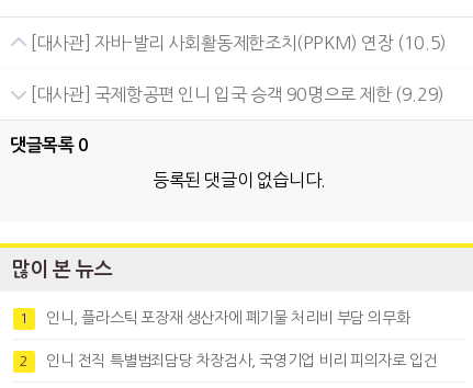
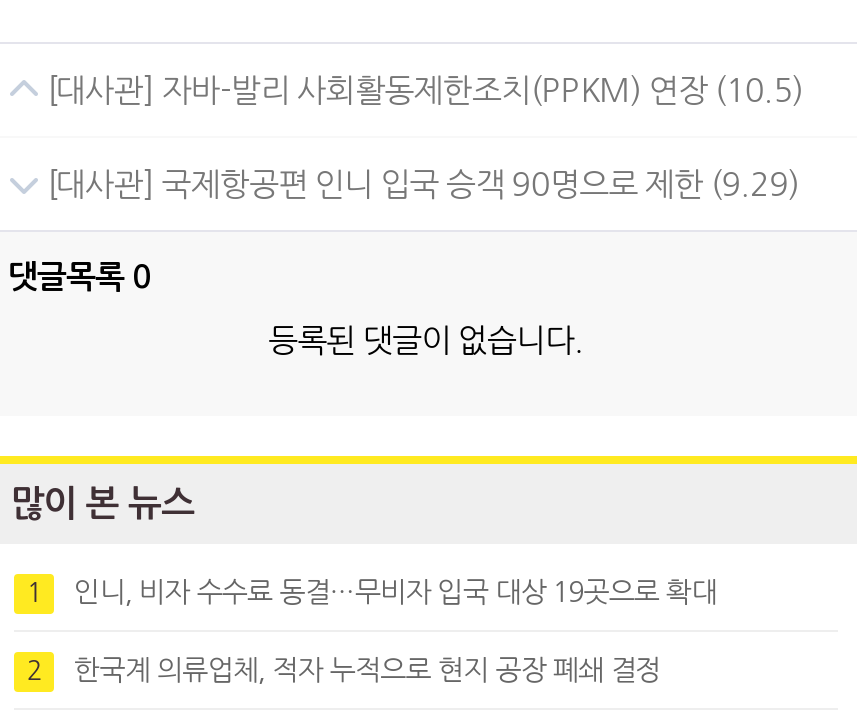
- 인니, 플라스틱 포장재 생산자에 폐기물 처리비 부담 의무화
+ 인니, 비자 수수료 동결…무비자 입국 대상 19곳으로 확대

- 인니 전직 특별범죄담당 차장검사, 국영기업 비리 피의자로 입건
+ 한국계 의류업체, 적자 누적으로 현지 공장 폐쇄 결정
